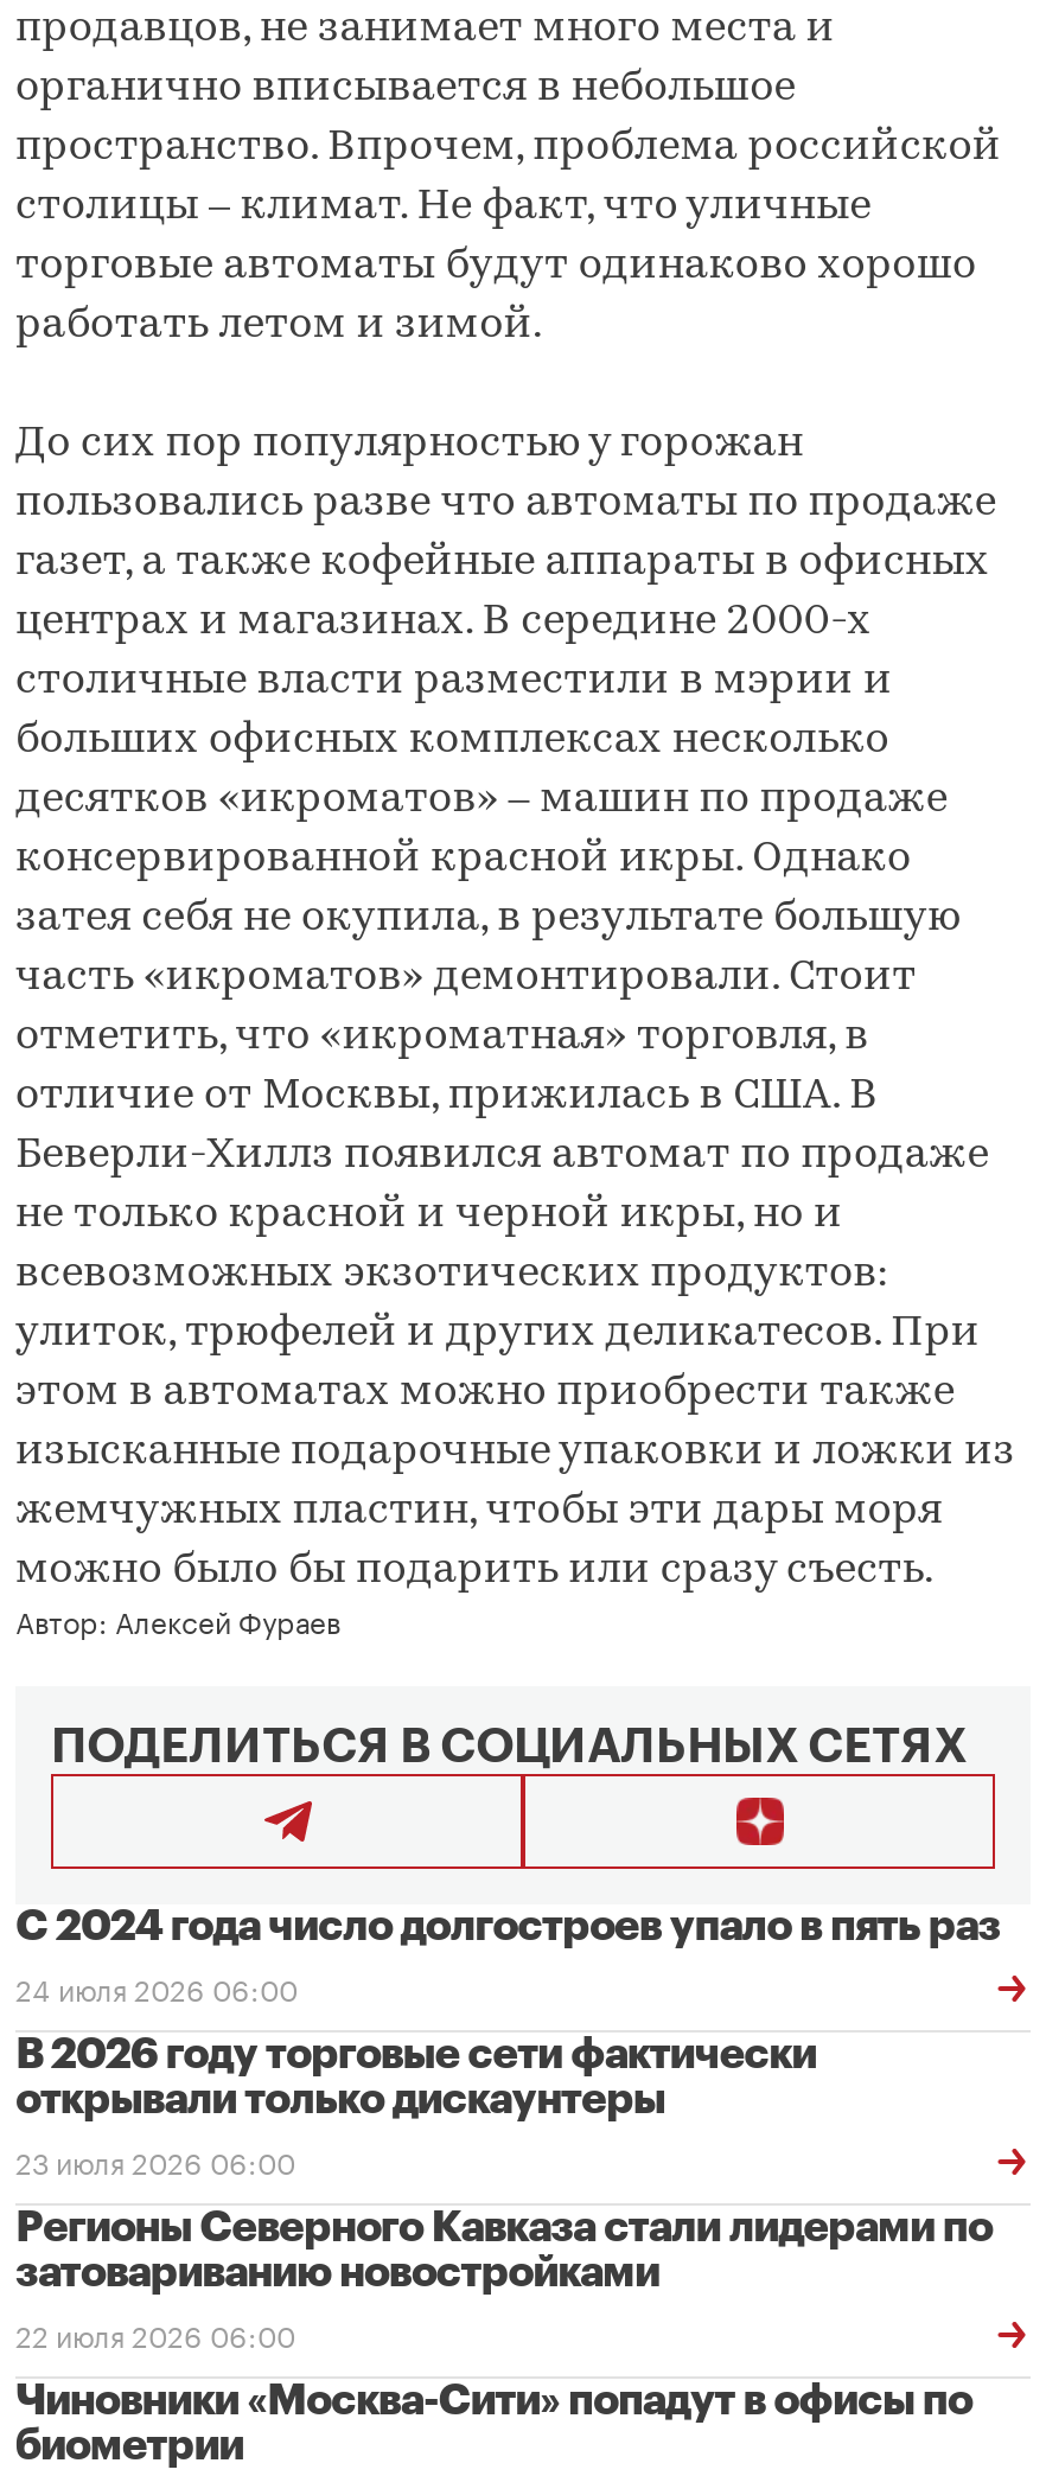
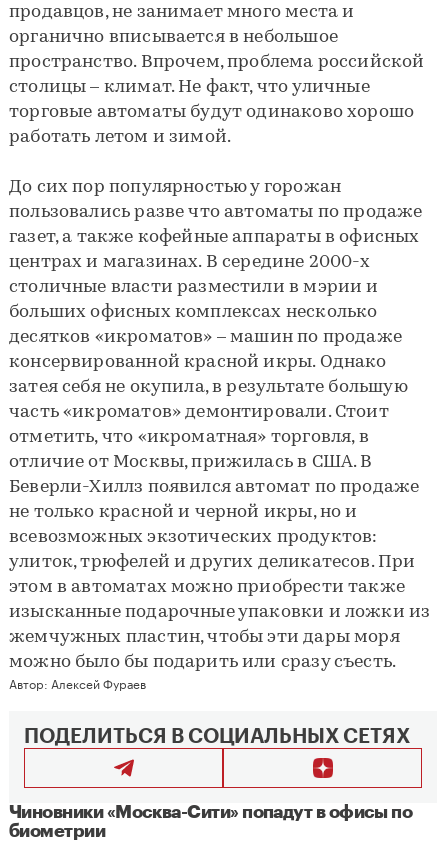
- С 2024 года число долгостроев упало в пять раз
- 24 июля 2026 06:00
- В 2026 году торговые сети фактически
- открывали только дискаунтеры
- 23 июля 2026 06:00
- Регионы Северного Кавказа стали лидерами по
- затовариванию новостройками
- 22 июля 2026 06:00
